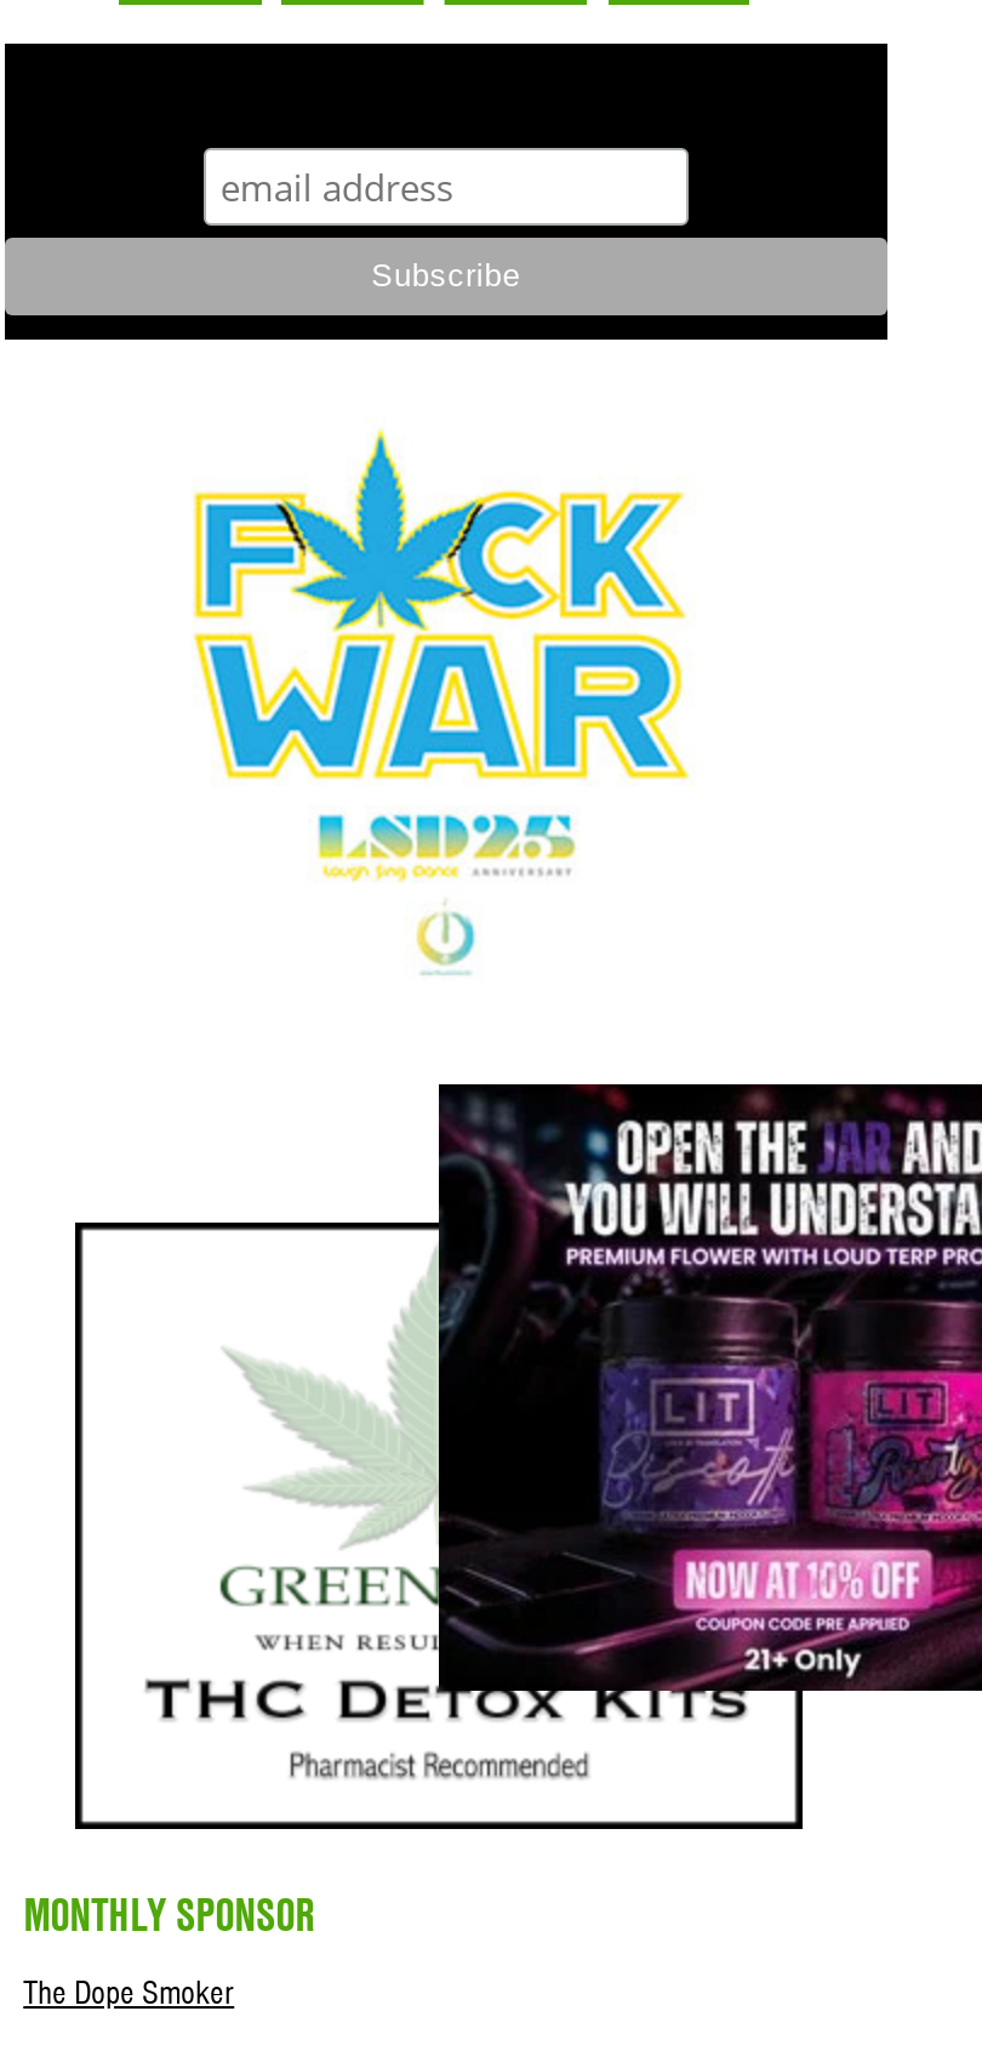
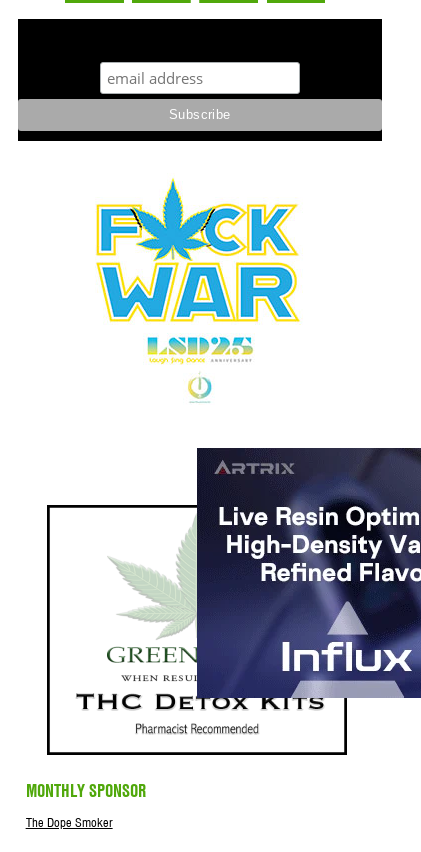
- [image]
+ [image]
